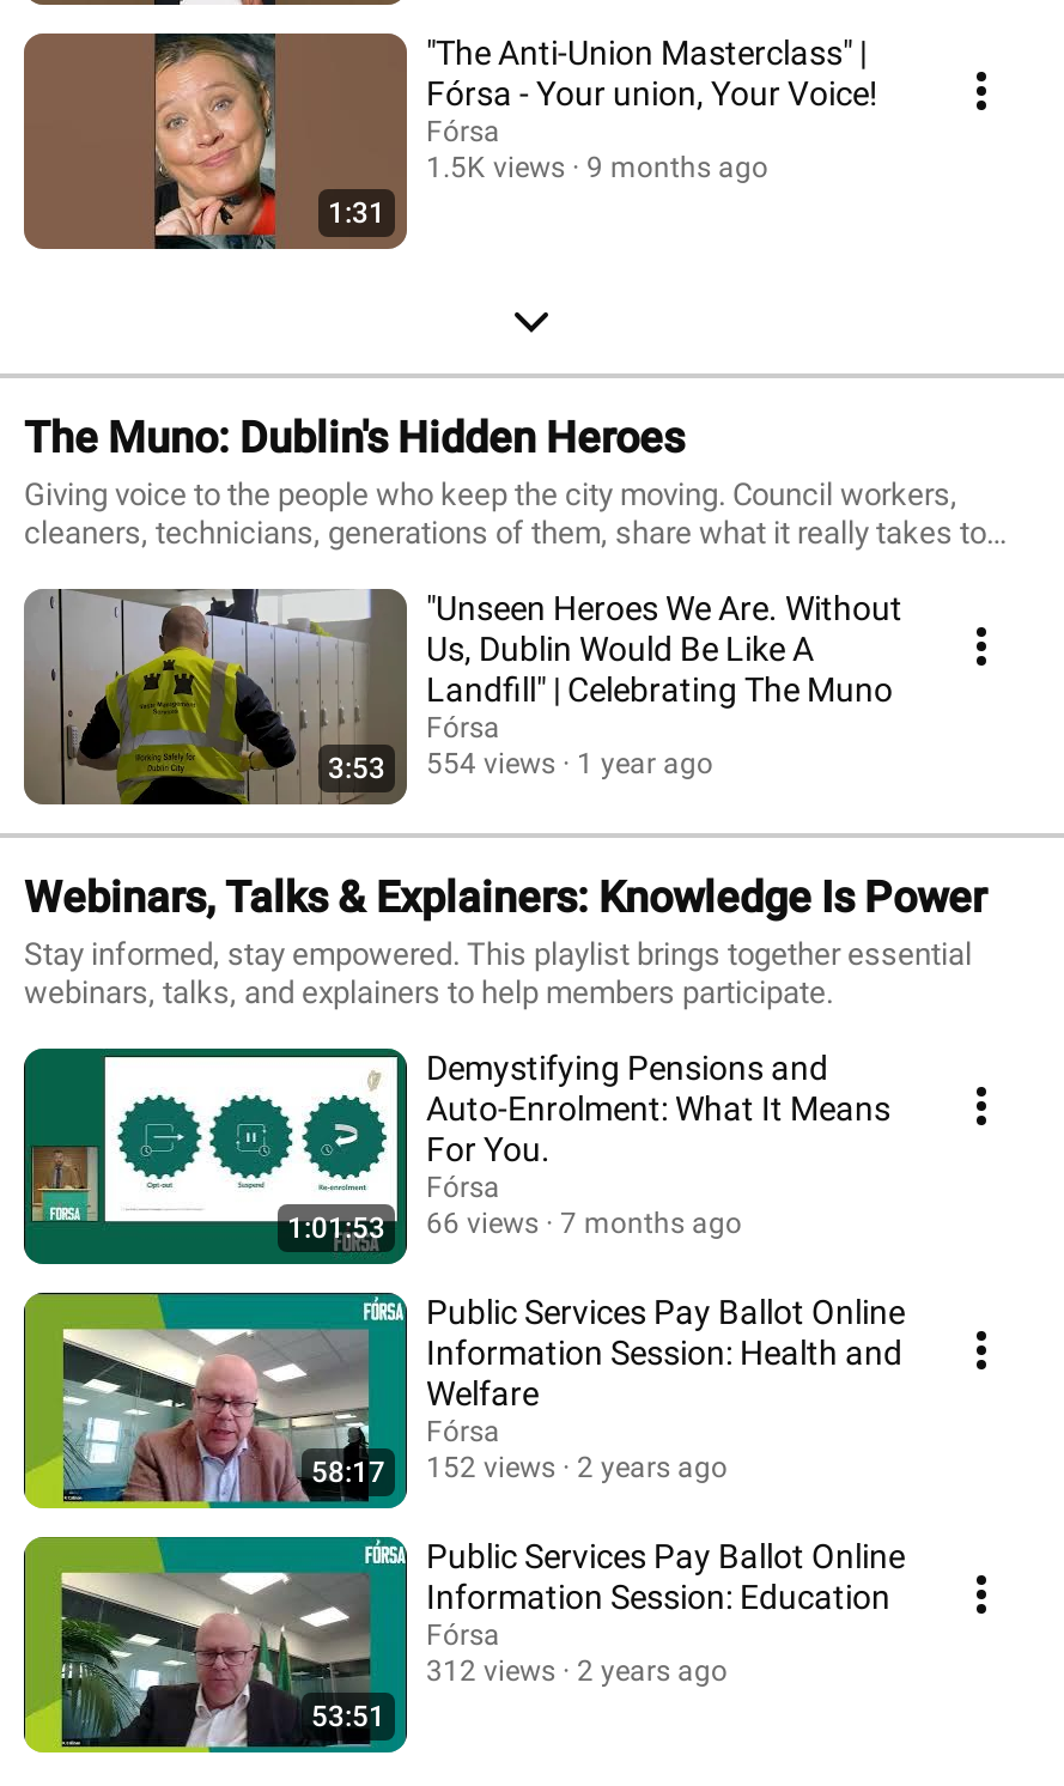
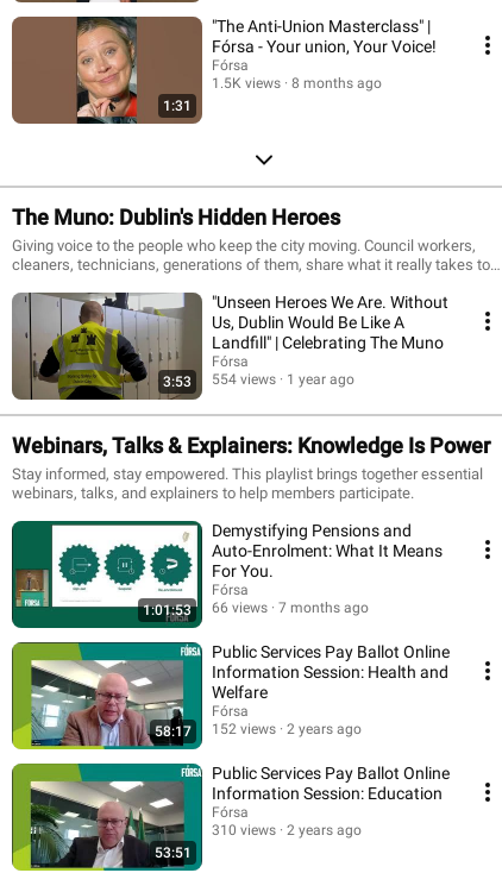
- 1.5K views 9 months ago
+ 1.5K views 8 months ago

- 312 views 2 years ago
+ 310 views 2 years ago
